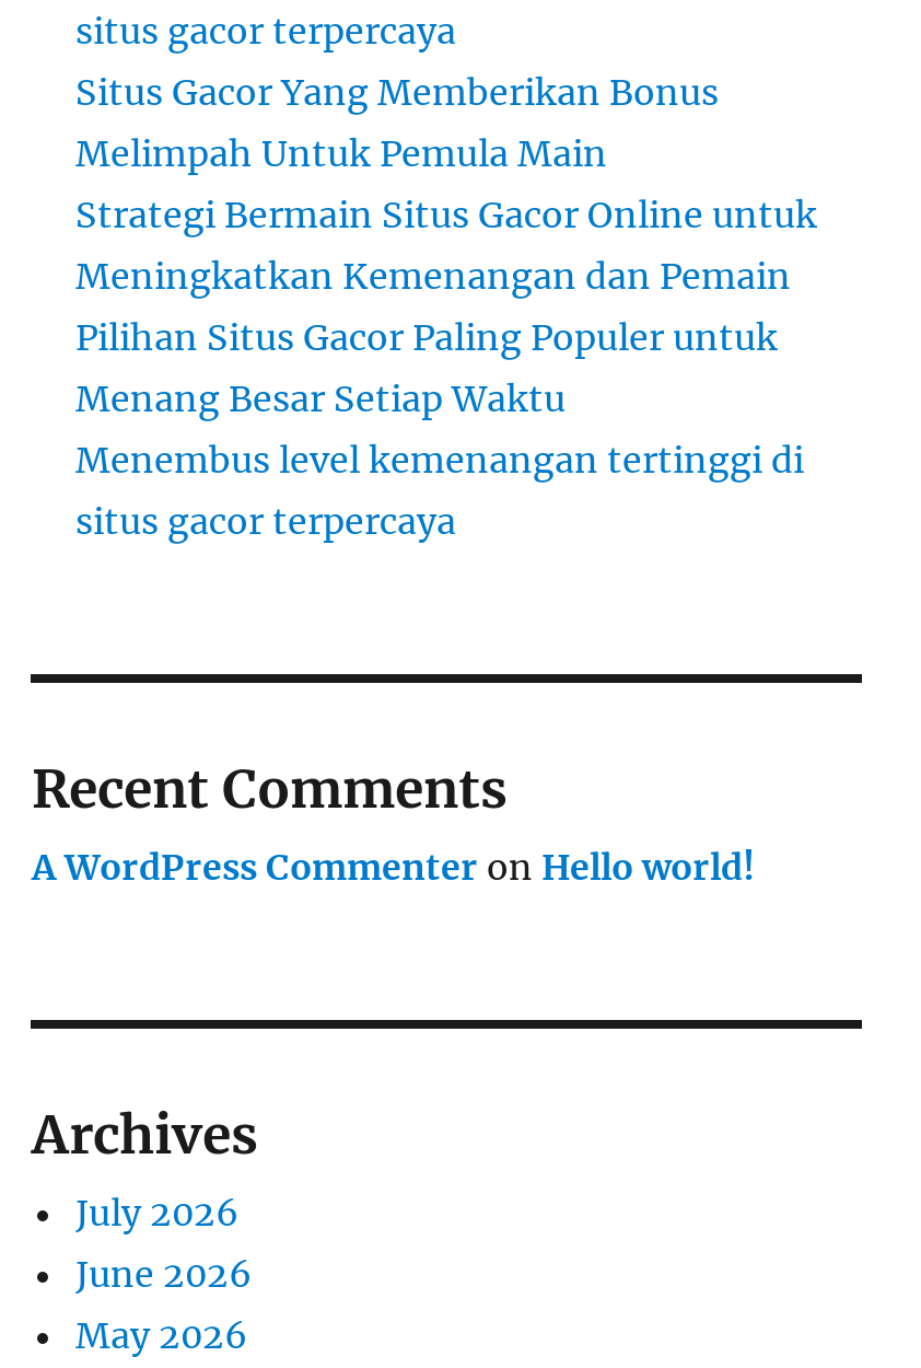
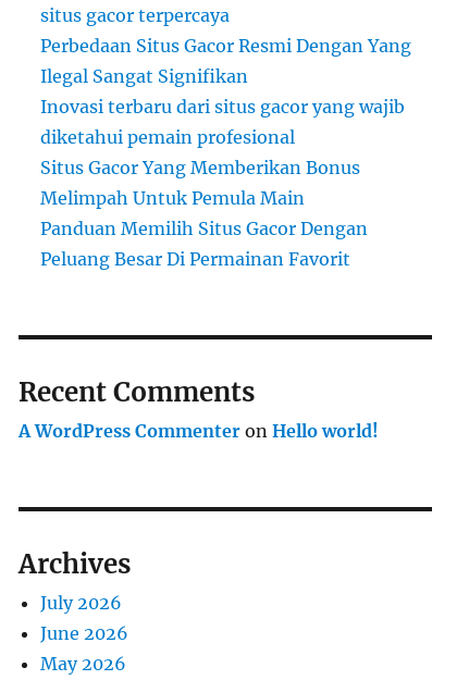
+ Perbedaan Situs Gacor Resmi Dengan Yang
+ Ilegal Sangat Signifikan
+ Inovasi terbaru dari situs gacor yang wajib
+ diketahui pemain profesional

moved down: Situs Gacor Yang Memberikan Bonus | Melimpah Untuk Pemula Main

- Strategi Bermain Situs Gacor Online untuk
- Meningkatkan Kemenangan dan Pemain
- Pilihan Situs Gacor Paling Populer untuk
- Menang Besar Setiap Waktu
- Menembus level kemenangan tertinggi di
- situs gacor terpercaya
+ Panduan Memilih Situs Gacor Dengan
+ Peluang Besar Di Permainan Favorit
